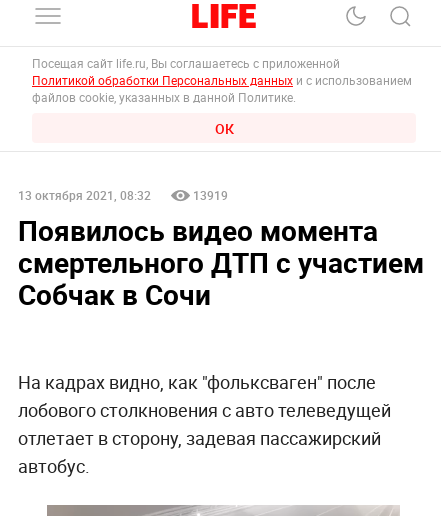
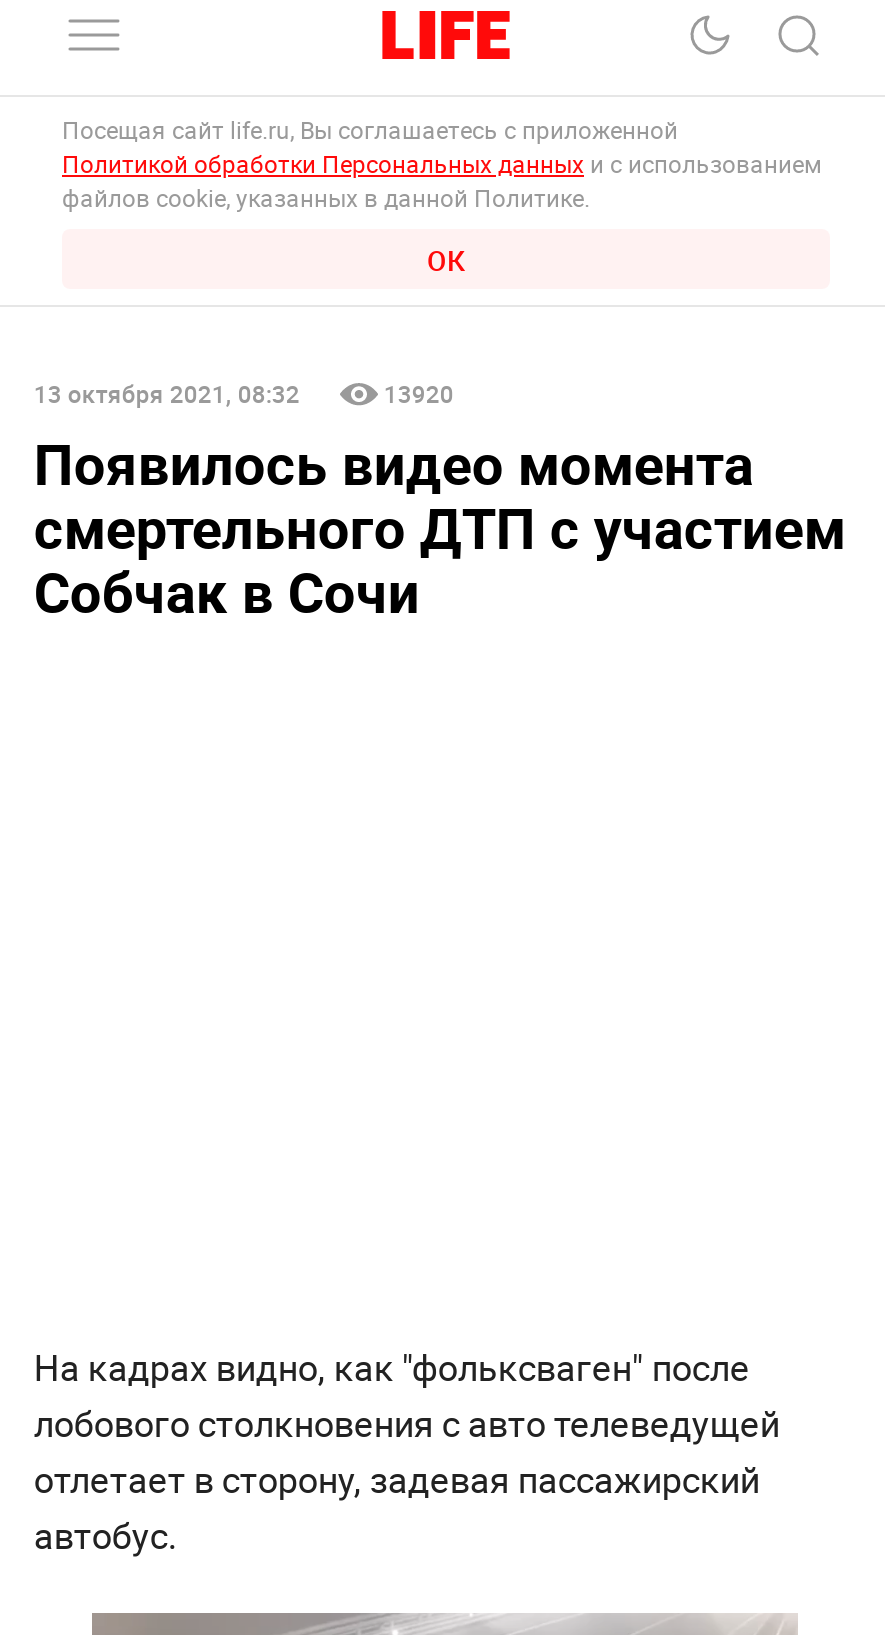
- 13919
+ 13920
